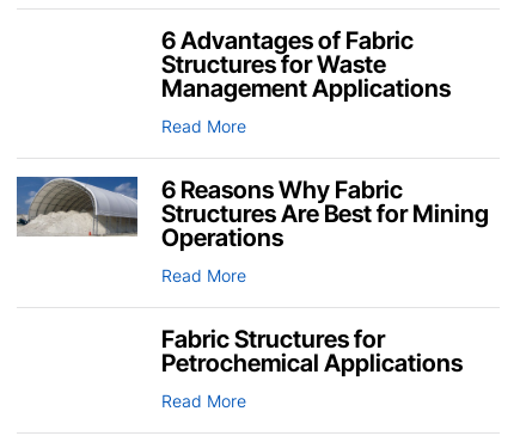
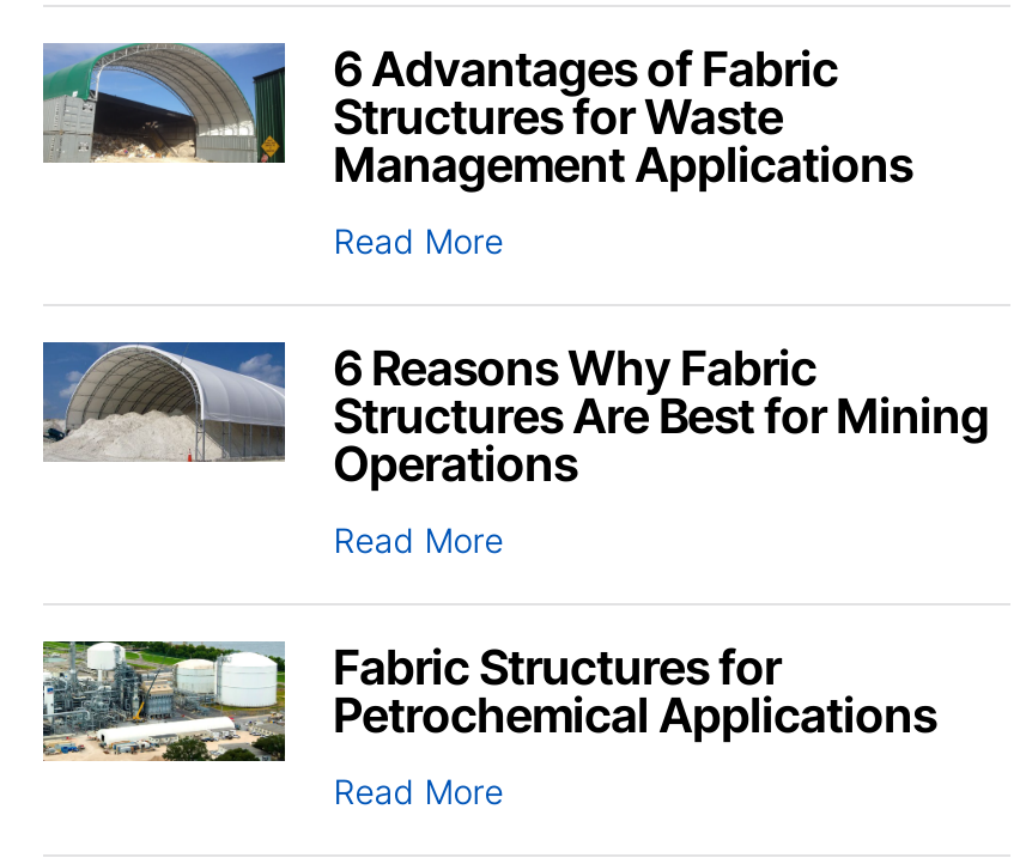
+ [image]

+ [image]
